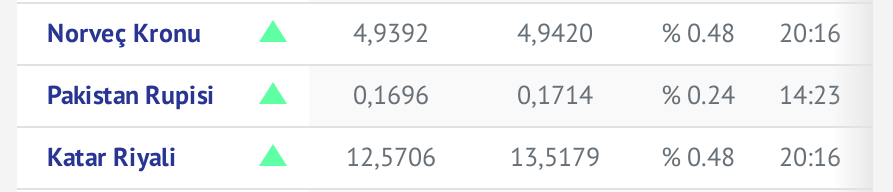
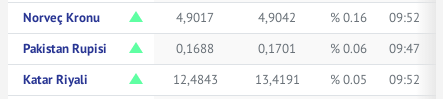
- 4,9392
+ 4,9017

- 4,9420
+ 4,9042

- % 0.48
+ % 0.16

- 20:16
+ 09:52

- 0,1696
+ 0,1688

- 0,1714
+ 0,1701

- % 0.24
+ % 0.06

- 14:23
+ 09:47

- 12,5706
+ 12,4843

- 13,5179
+ 13,4191

- % 0.48
+ % 0.05

- 20:16
+ 09:52
